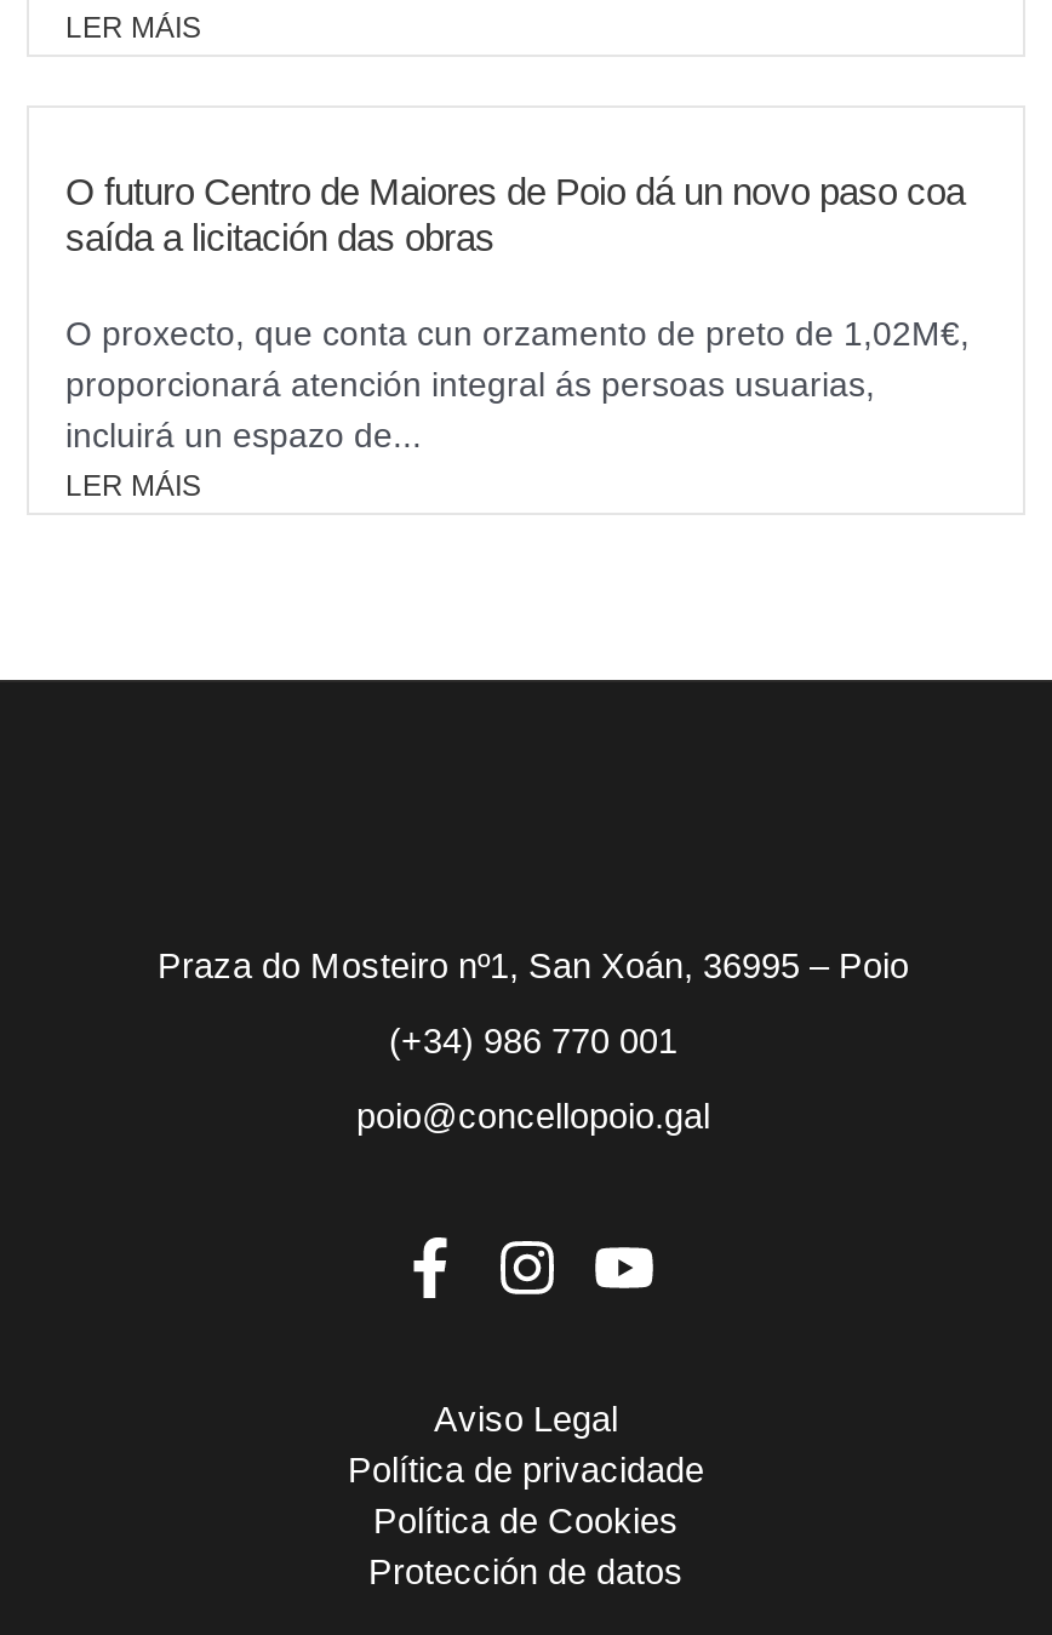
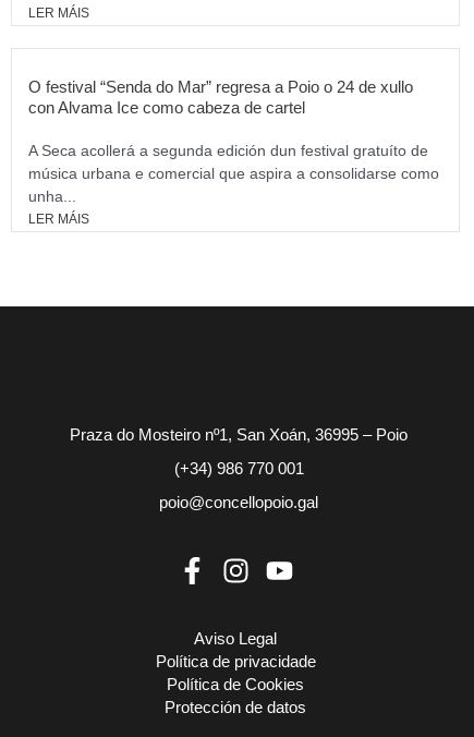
- O futuro Centro de Maiores de Poio dá un novo paso coa
- saída a licitación das obras
+ O festival “Senda do Mar” regresa a Poio o 24 de xullo
+ con Alvama Ice como cabeza de cartel

- O proxecto, que conta cun orzamento de preto de 1,02M€,
- proporcionará atención integral ás persoas usuarias,
- incluirá un espazo de...
+ A Seca acollerá a segunda edición dun festival gratuíto de
+ música urbana e comercial que aspira a consolidarse como
+ unha...
